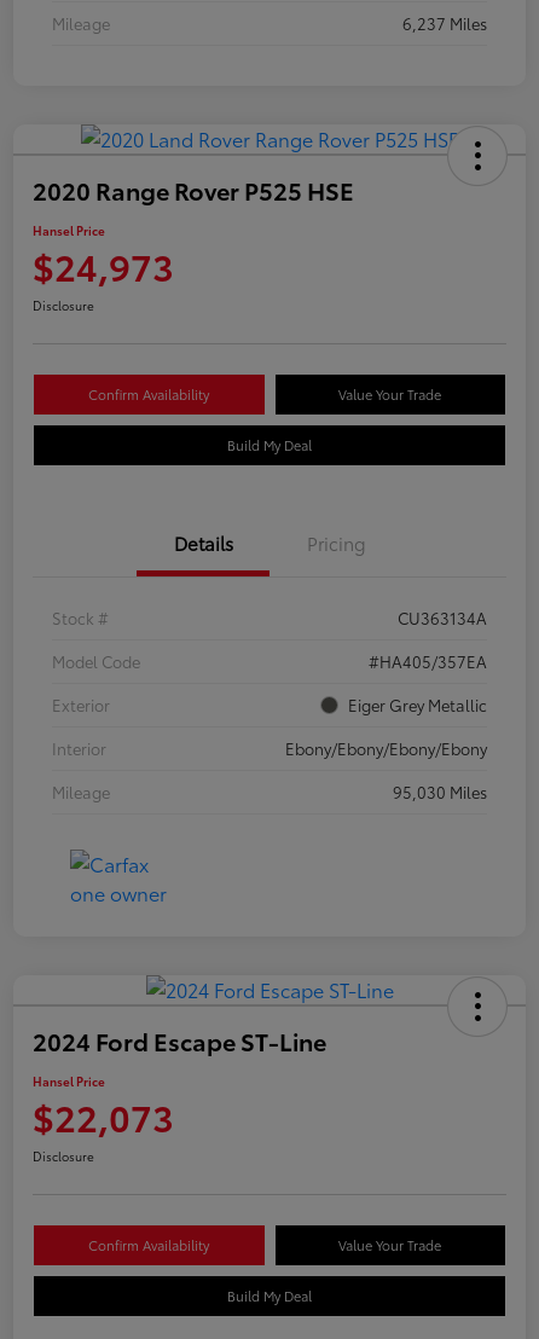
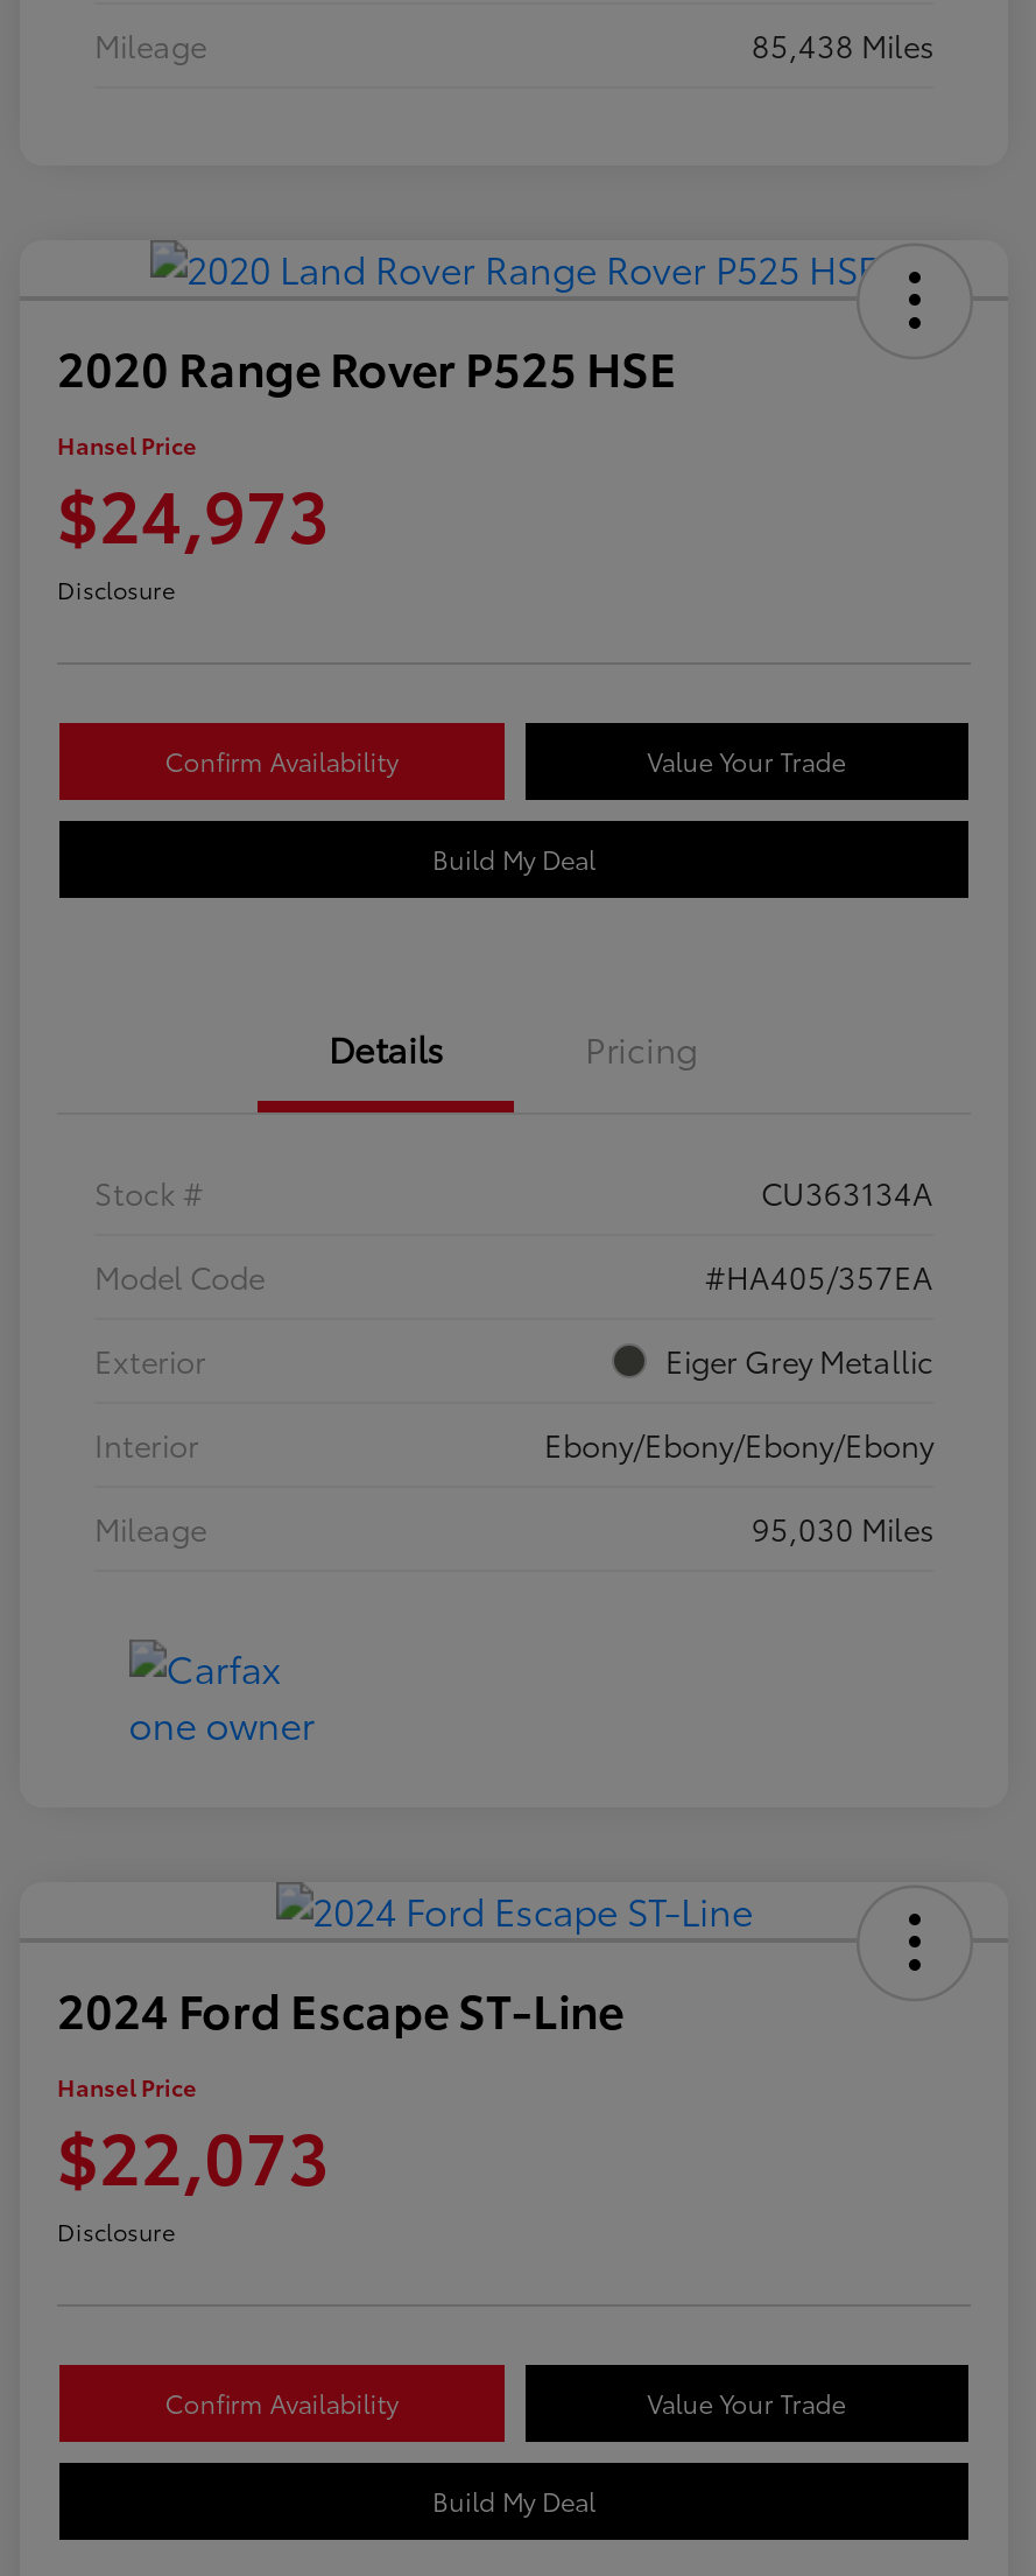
- 6,237 Miles
+ 85,438 Miles
